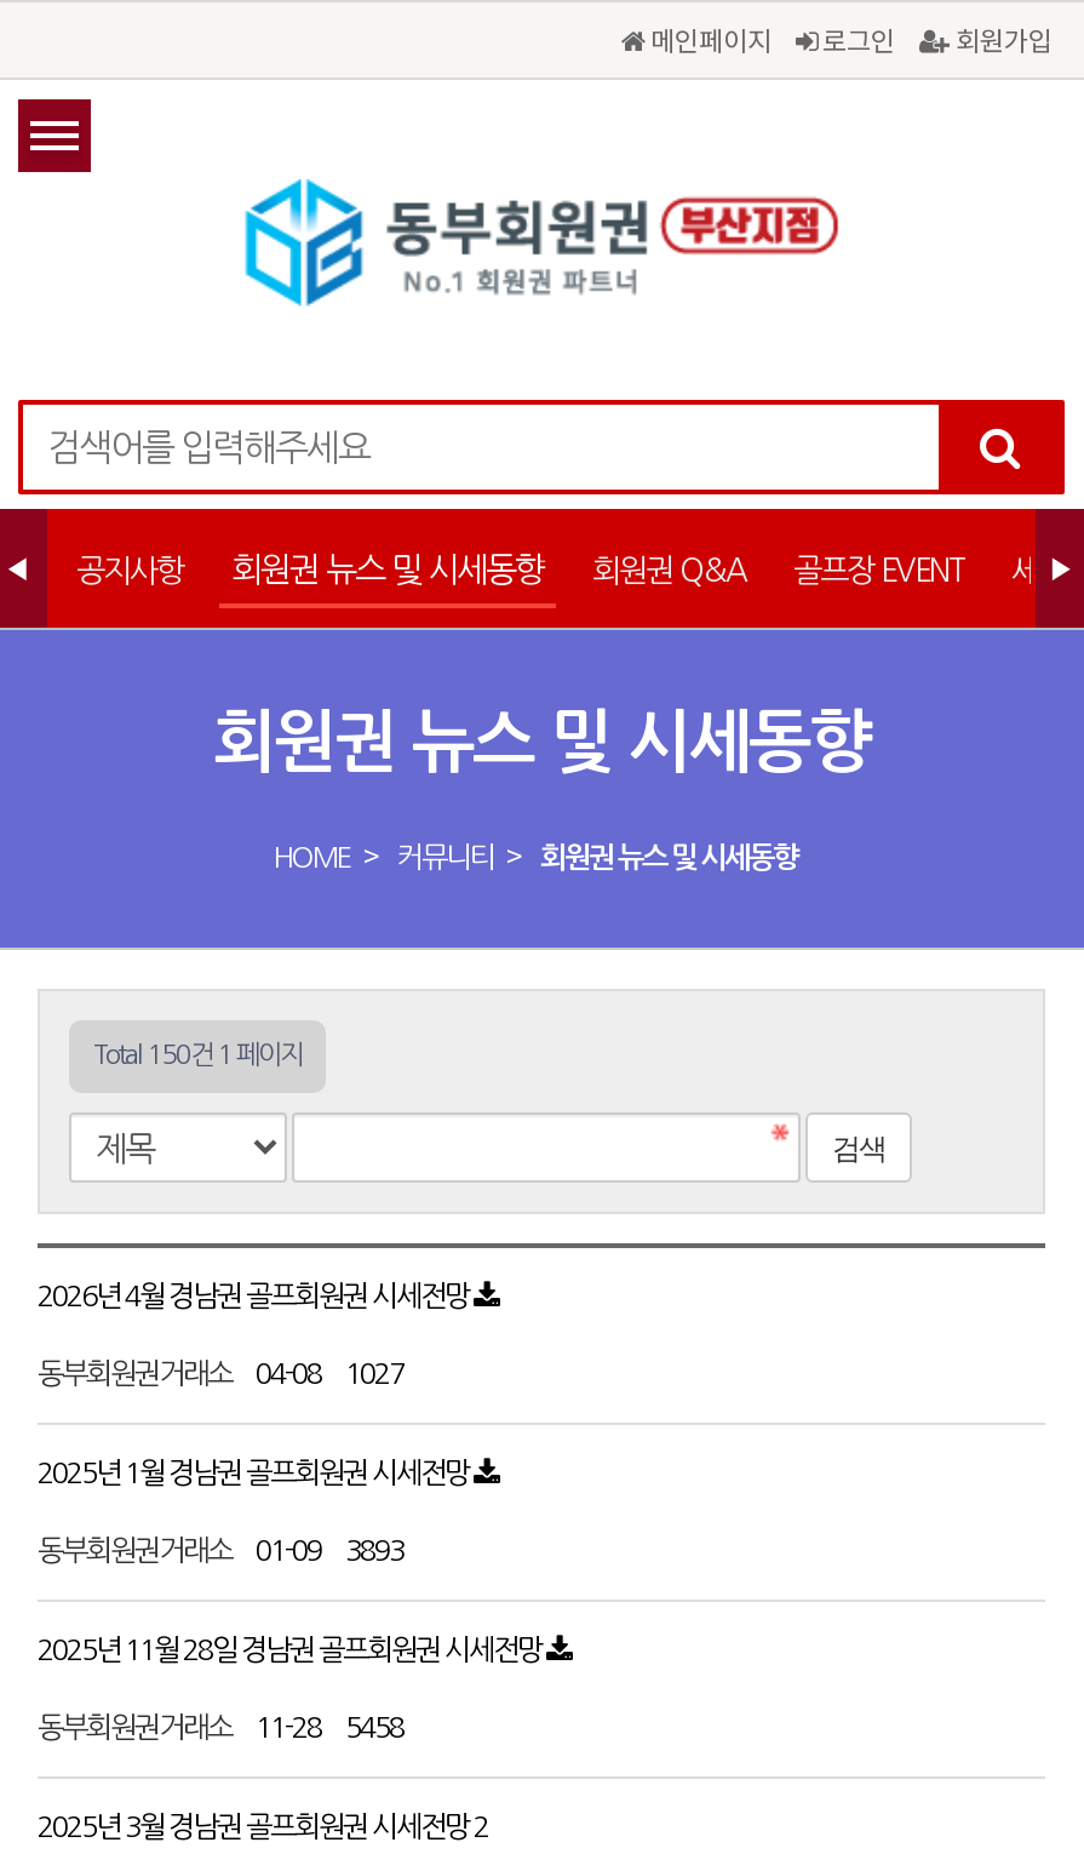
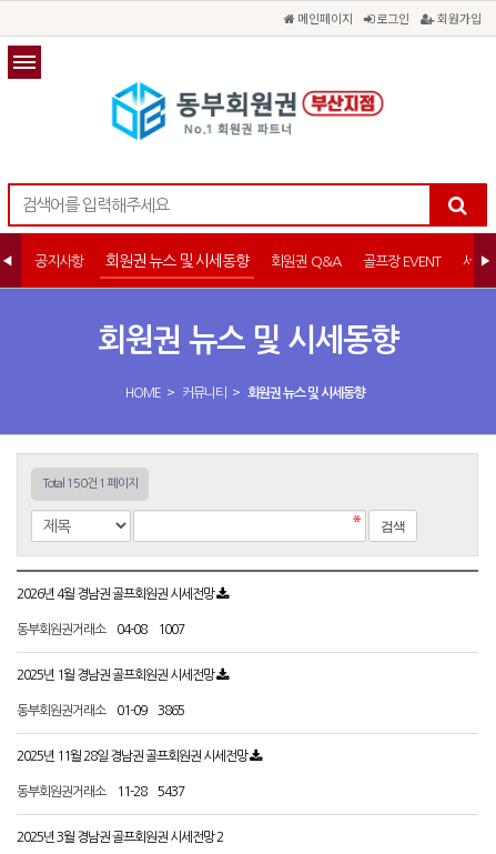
- 동부회원권거래소 04-08 1027
+ 동부회원권거래소 04-08 1007

- 동부회원권거래소 01-09 3893
+ 동부회원권거래소 01-09 3865

- 동부회원권거래소 11-28 5458
+ 동부회원권거래소 11-28 5437
